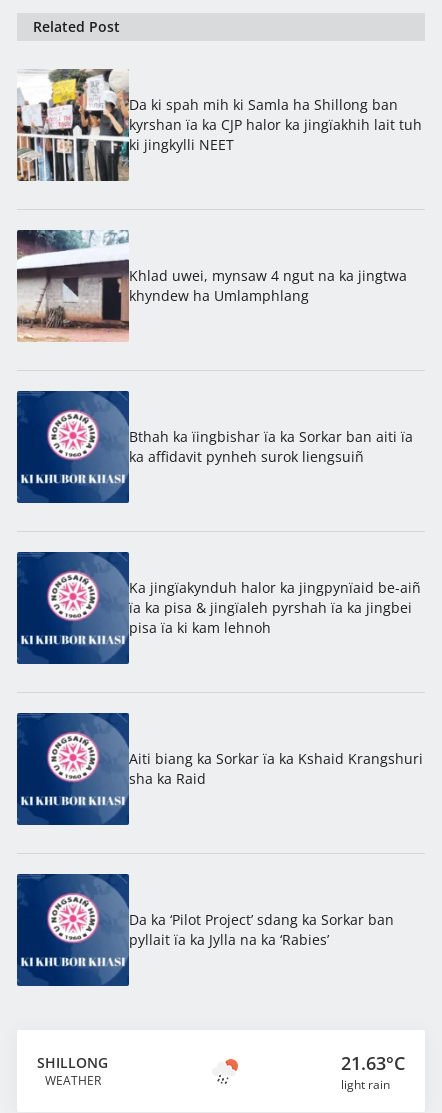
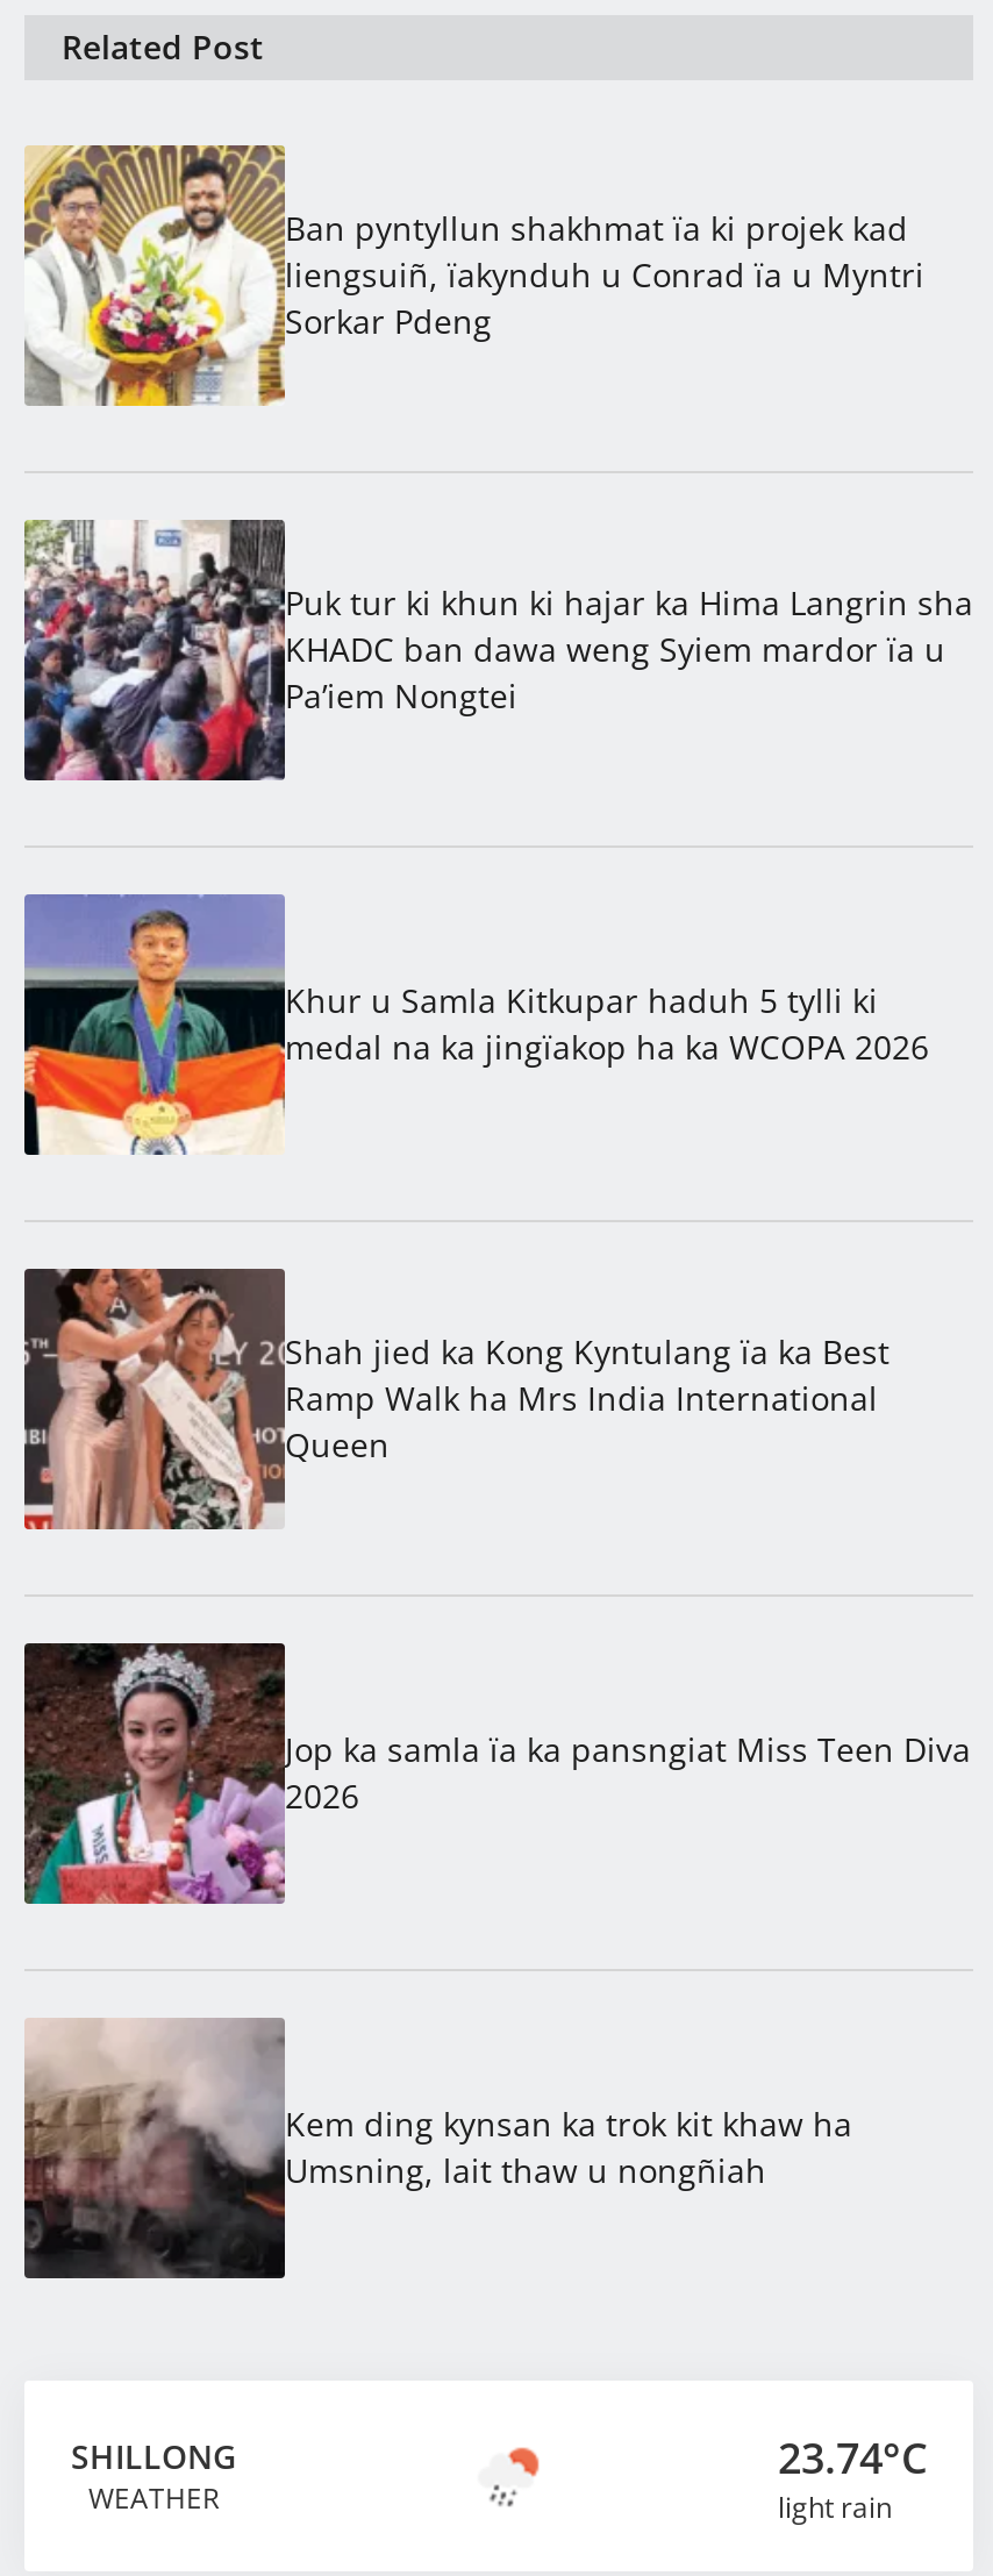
- [image]
- Da ki spah mih ki Samla ha Shillong ban
- kyrshan ïa ka CJP halor ka jingïakhih lait tuh
- ki jingkylli NEET
+ [image]
+ Ban pyntyllun shakhmat ïa ki projek kad
+ liengsuiñ, ïakynduh u Conrad ïa u Myntri
+ Sorkar Pdeng

- [image]
- Khlad uwei, mynsaw 4 ngut na ka jingtwa
- khyndew ha Umlamphlang
+ [image]
+ Puk tur ki khun ki hajar ka Hima Langrin sha
+ KHADC ban dawa weng Syiem mardor ïa u
+ Pa’iem Nongtei

- [image]
- Bthah ka ïingbishar ïa ka Sorkar ban aiti ïa
- ka affidavit pynheh surok liengsuiñ
+ [image]
+ Khur u Samla Kitkupar haduh 5 tylli ki
+ medal na ka jingïakop ha ka WCOPA 2026

- [image]
- Ka jingïakynduh halor ka jingpynïaid be-aiñ
- ïa ka pisa & jingïaleh pyrshah ïa ka jingbei
- pisa ïa ki kam lehnoh
+ [image]
+ Shah jied ka Kong Kyntulang ïa ka Best
+ Ramp Walk ha Mrs India International
+ Queen

- [image]
- Aiti biang ka Sorkar ïa ka Kshaid Krangshuri
- sha ka Raid
+ [image]
+ Jop ka samla ïa ka pansngiat Miss Teen Diva
+ 2026

- [image]
- Da ka ‘Pilot Project’ sdang ka Sorkar ban
- pyllait ïa ka Jylla na ka ‘Rabies’
+ [image]
+ Kem ding kynsan ka trok kit khaw ha
+ Umsning, lait thaw u nongñiah

- 21.63°C
+ 23.74°C
